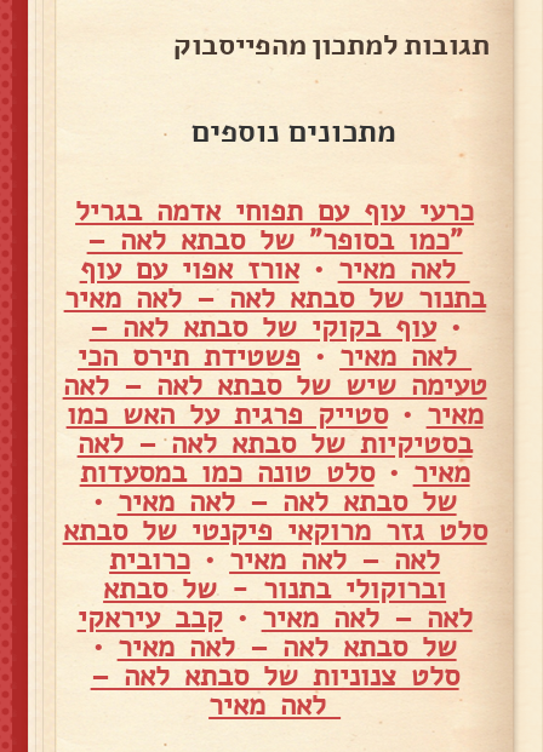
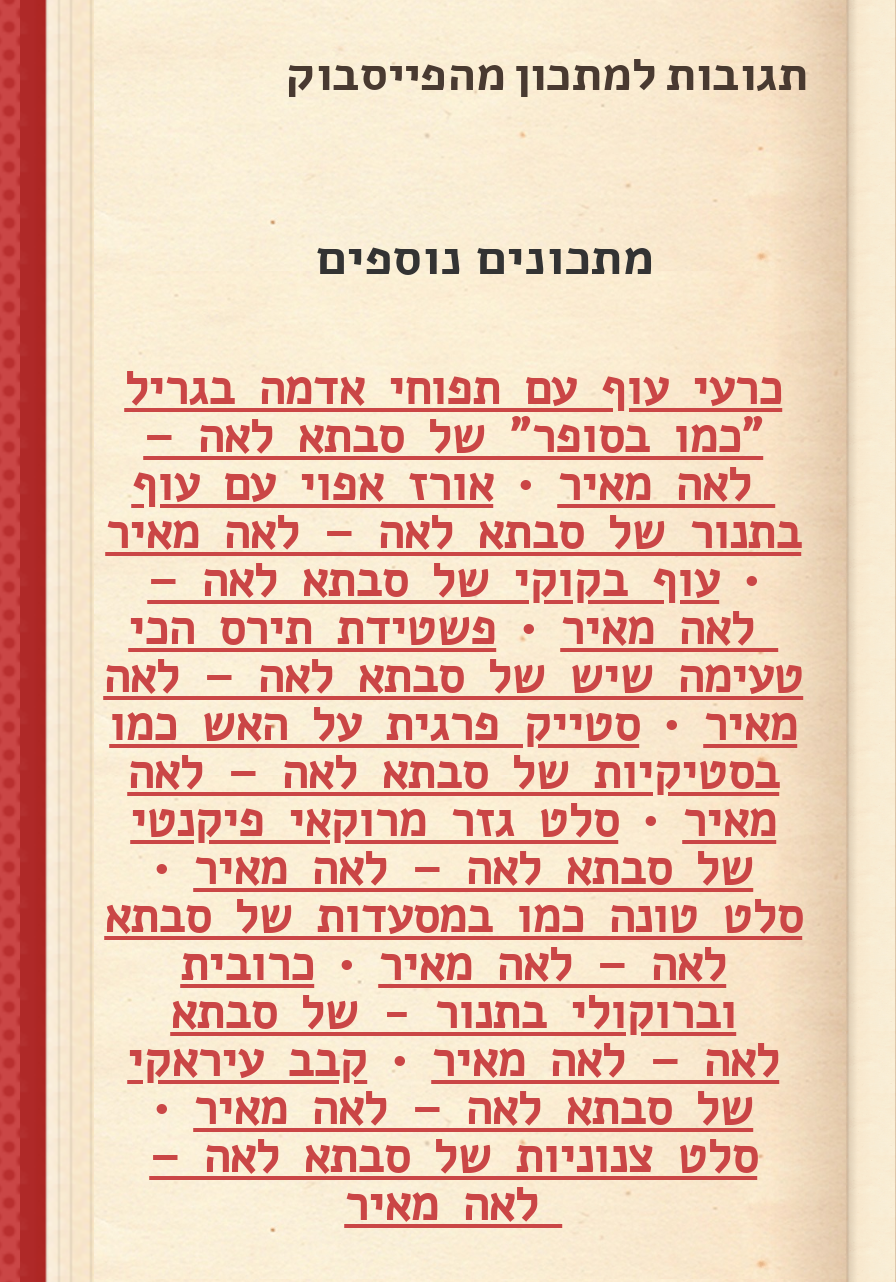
- מאיר•סלט טונה כמו במסעדות
+ מאיר•סלט גזר מרוקאי פיקנטי

- סלט גזר מרוקאי פיקנטי של סבתא
+ סלט טונה כמו במסעדות של סבתא
